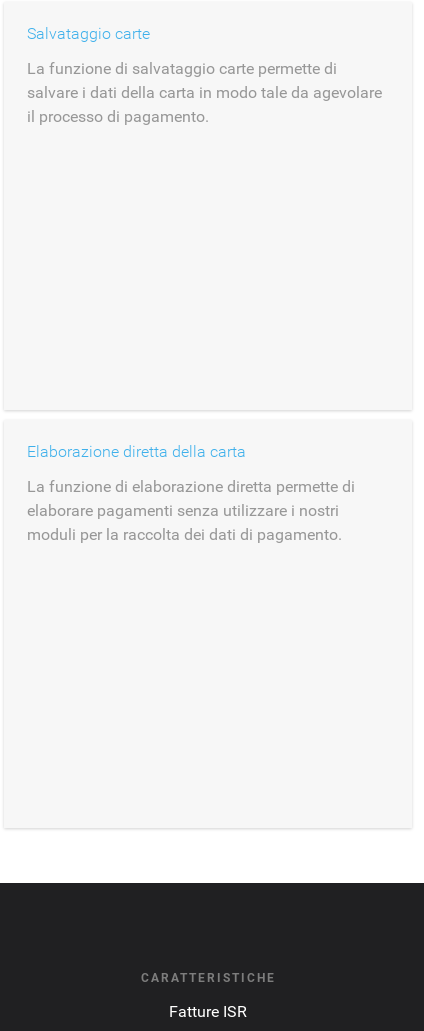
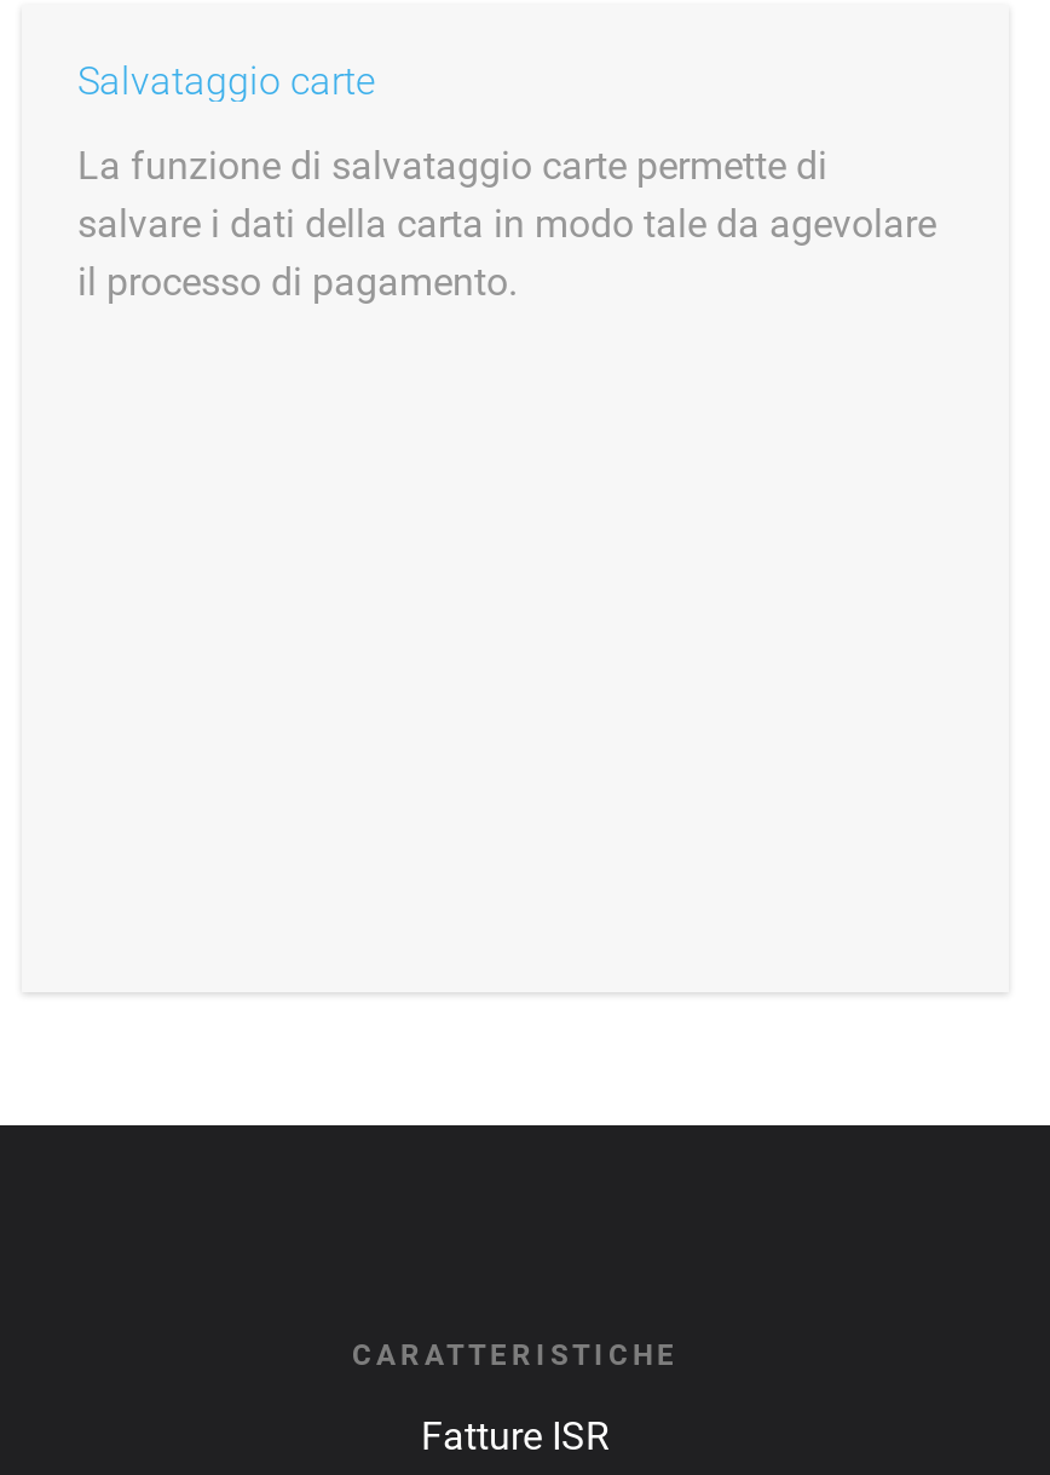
- Elaborazione diretta della carta
- La funzione di elaborazione diretta permette di
- elaborare pagamenti senza utilizzare i nostri
- moduli per la raccolta dei dati di pagamento.
